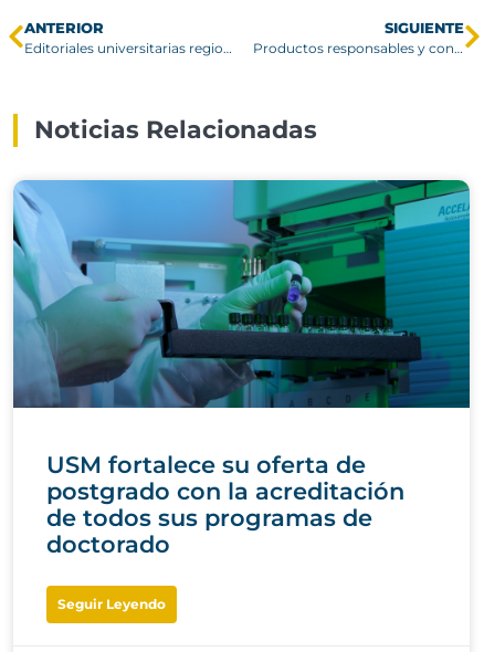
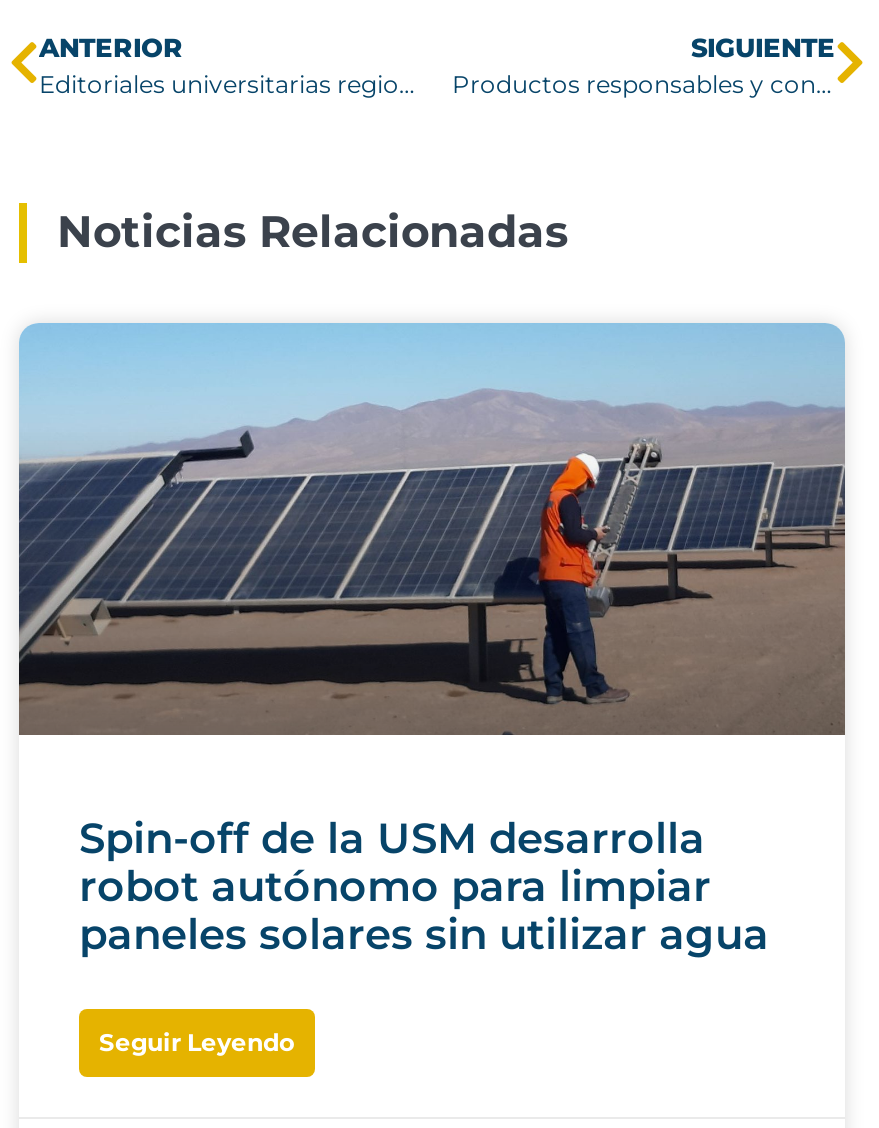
- [image]
- USM fortalece su oferta de
- postgrado con la acreditación
- de todos sus programas de
- doctorado
+ [image]
+ Spin-off de la USM desarrolla
+ robot autónomo para limpiar
+ paneles solares sin utilizar agua
